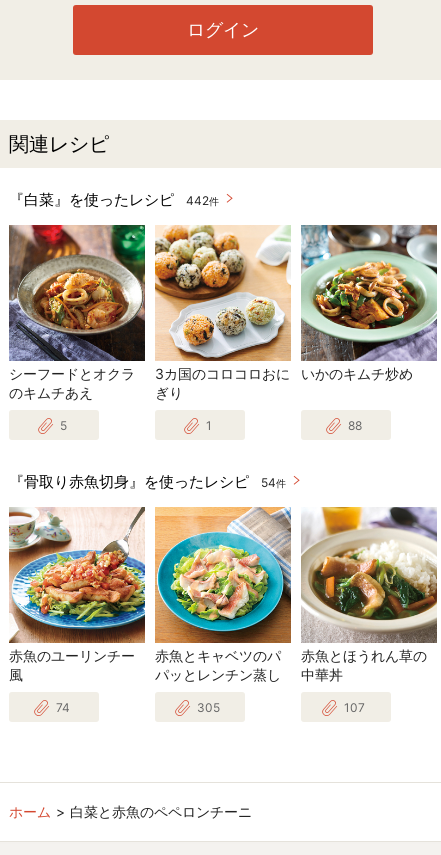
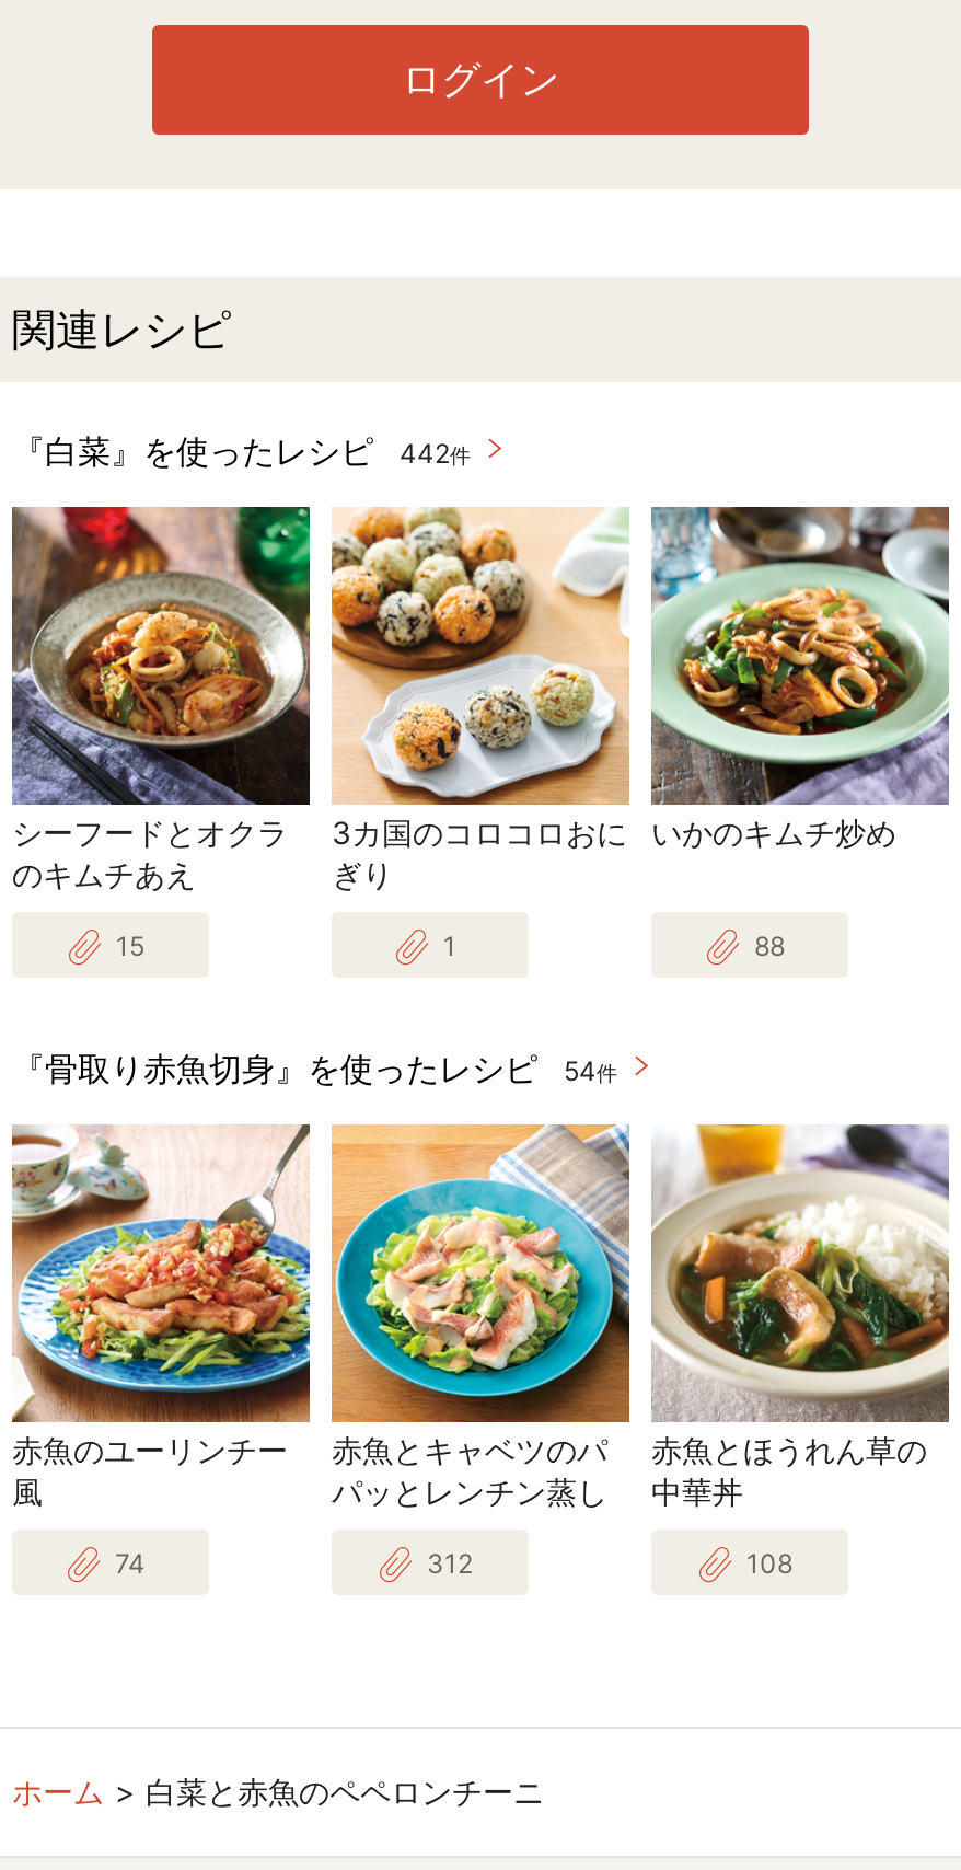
- 5
+ 15

- 305
+ 312

- 107
+ 108
